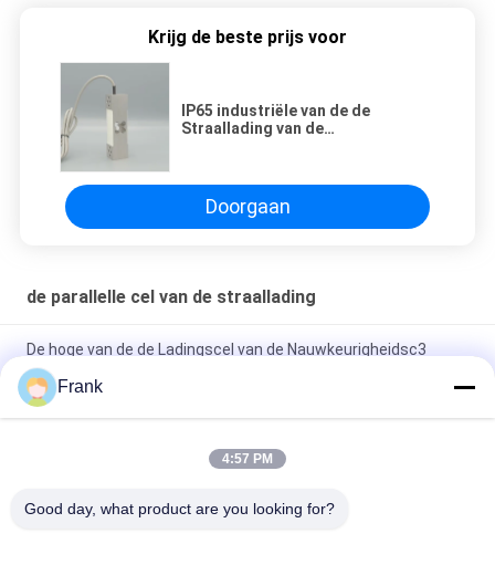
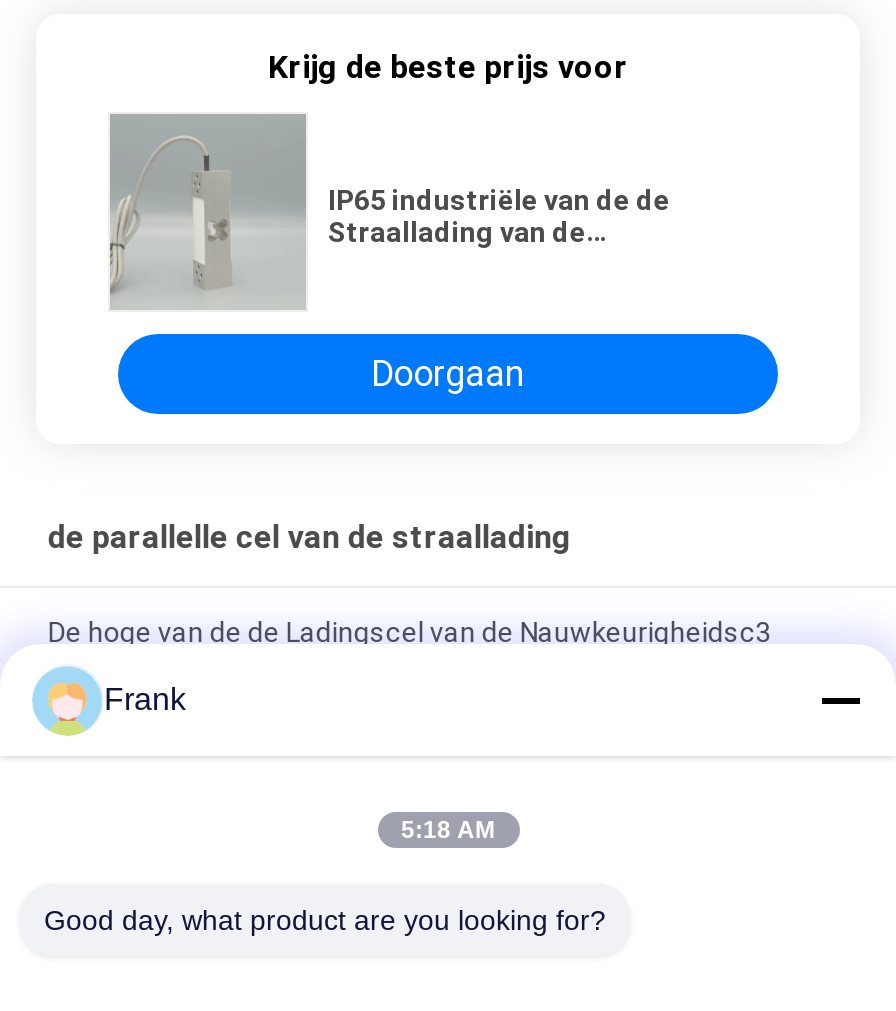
- 4:57 PM
+ 5:18 AM
